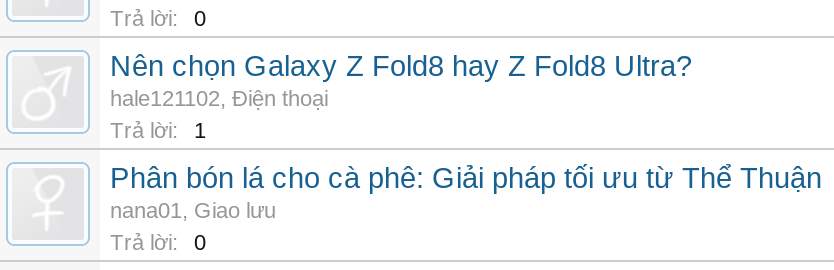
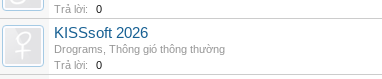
- Nên chọn Galaxy Z Fold8 hay Z Fold8 Ultra?
- hale121102, Điện thoại
- Trả lời:
- 1
- Phân bón lá cho cà phê: Giải pháp tối ưu từ Thể Thuận
- nana01, Giao lưu
+ KISSsoft 2026
+ Drograms, Thông gió thông thường
